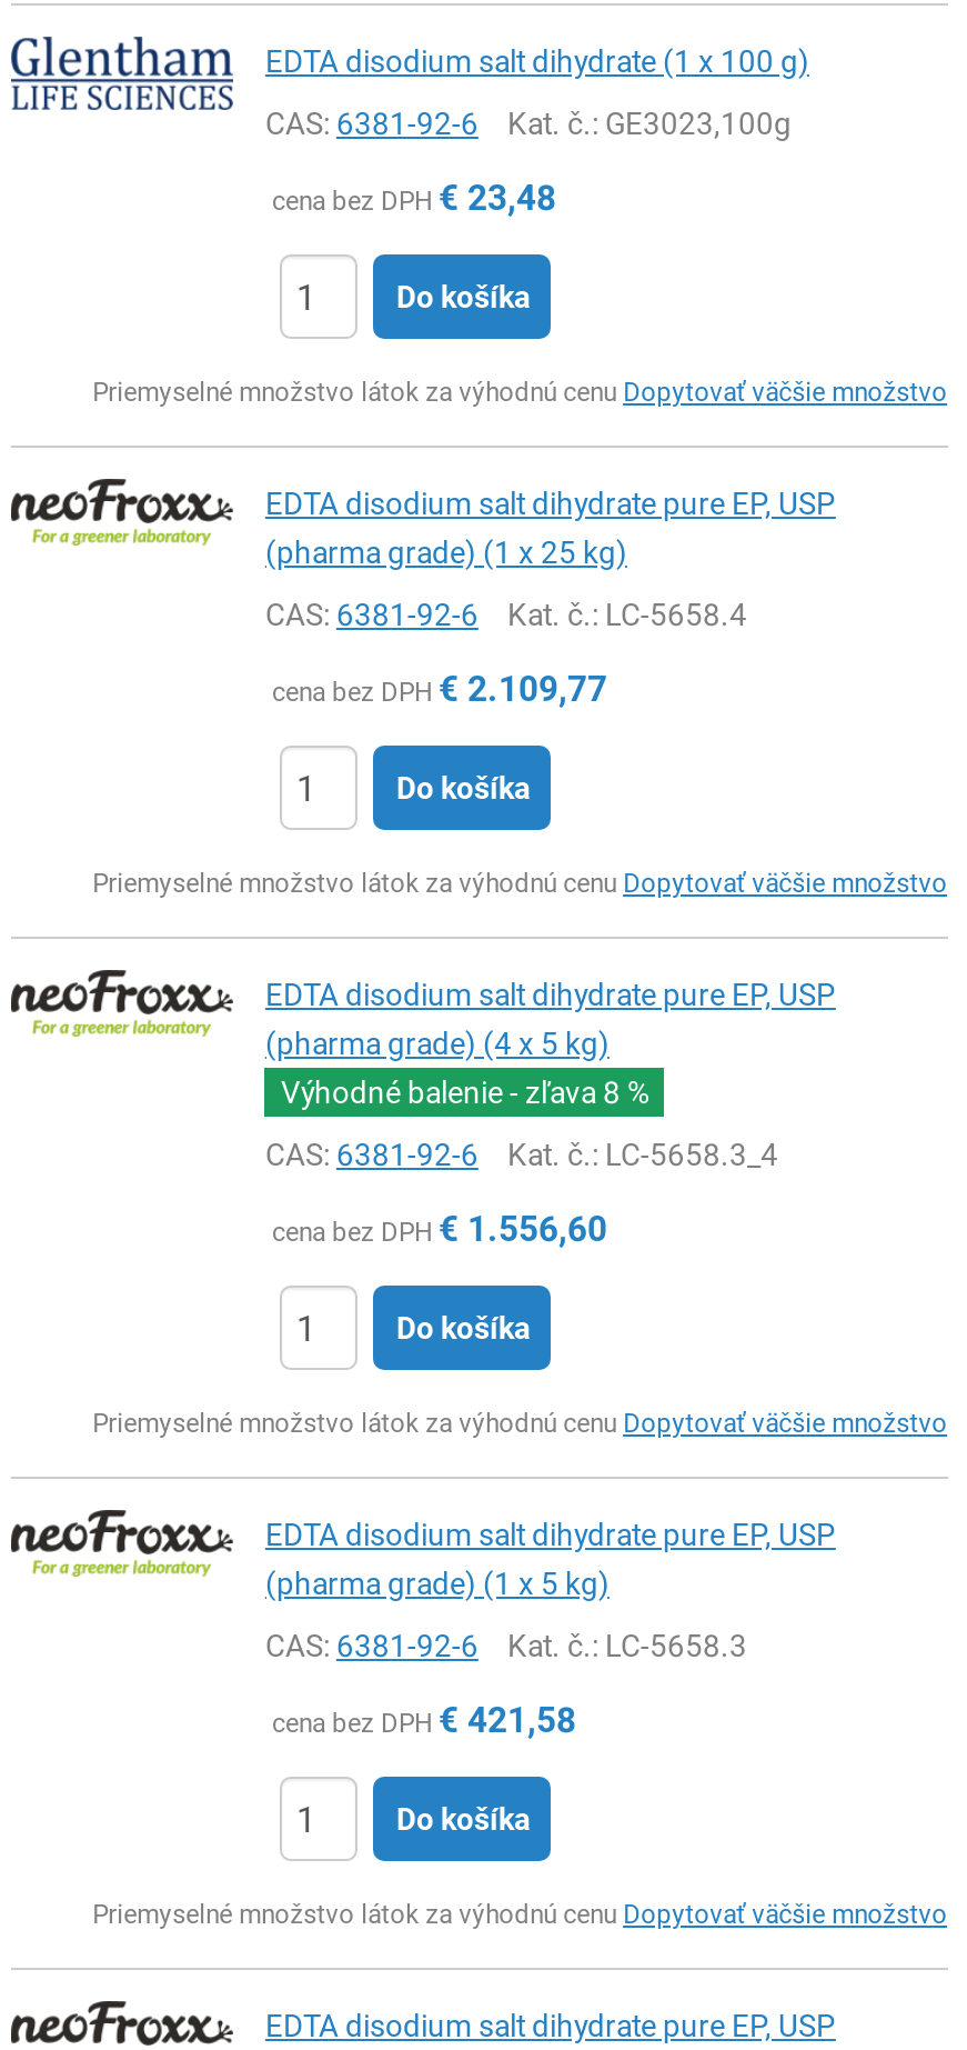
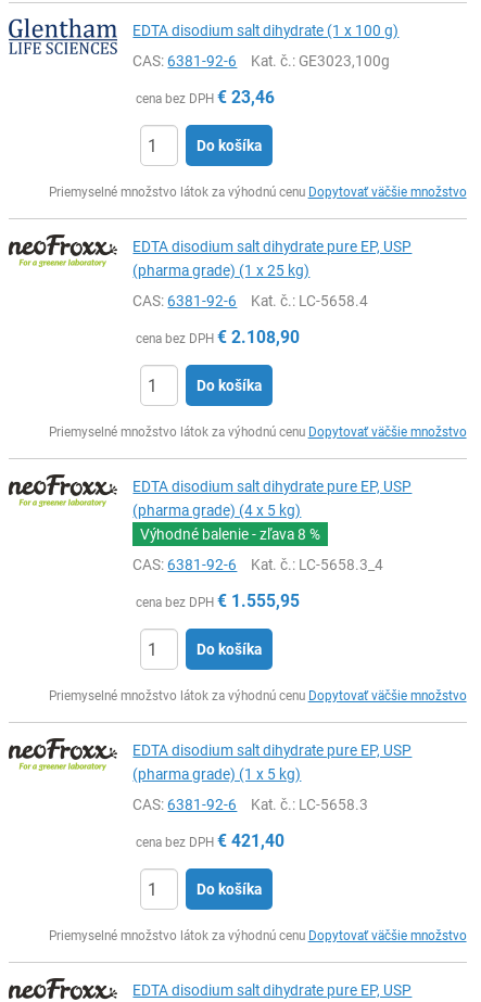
- cena bez DPH €23,48
+ cena bez DPH €23,46

- cena bez DPH €2.109,77
+ cena bez DPH €2.108,90

- cena bez DPH €1.556,60
+ cena bez DPH €1.555,95

- cena bez DPH €421,58
+ cena bez DPH €421,40
